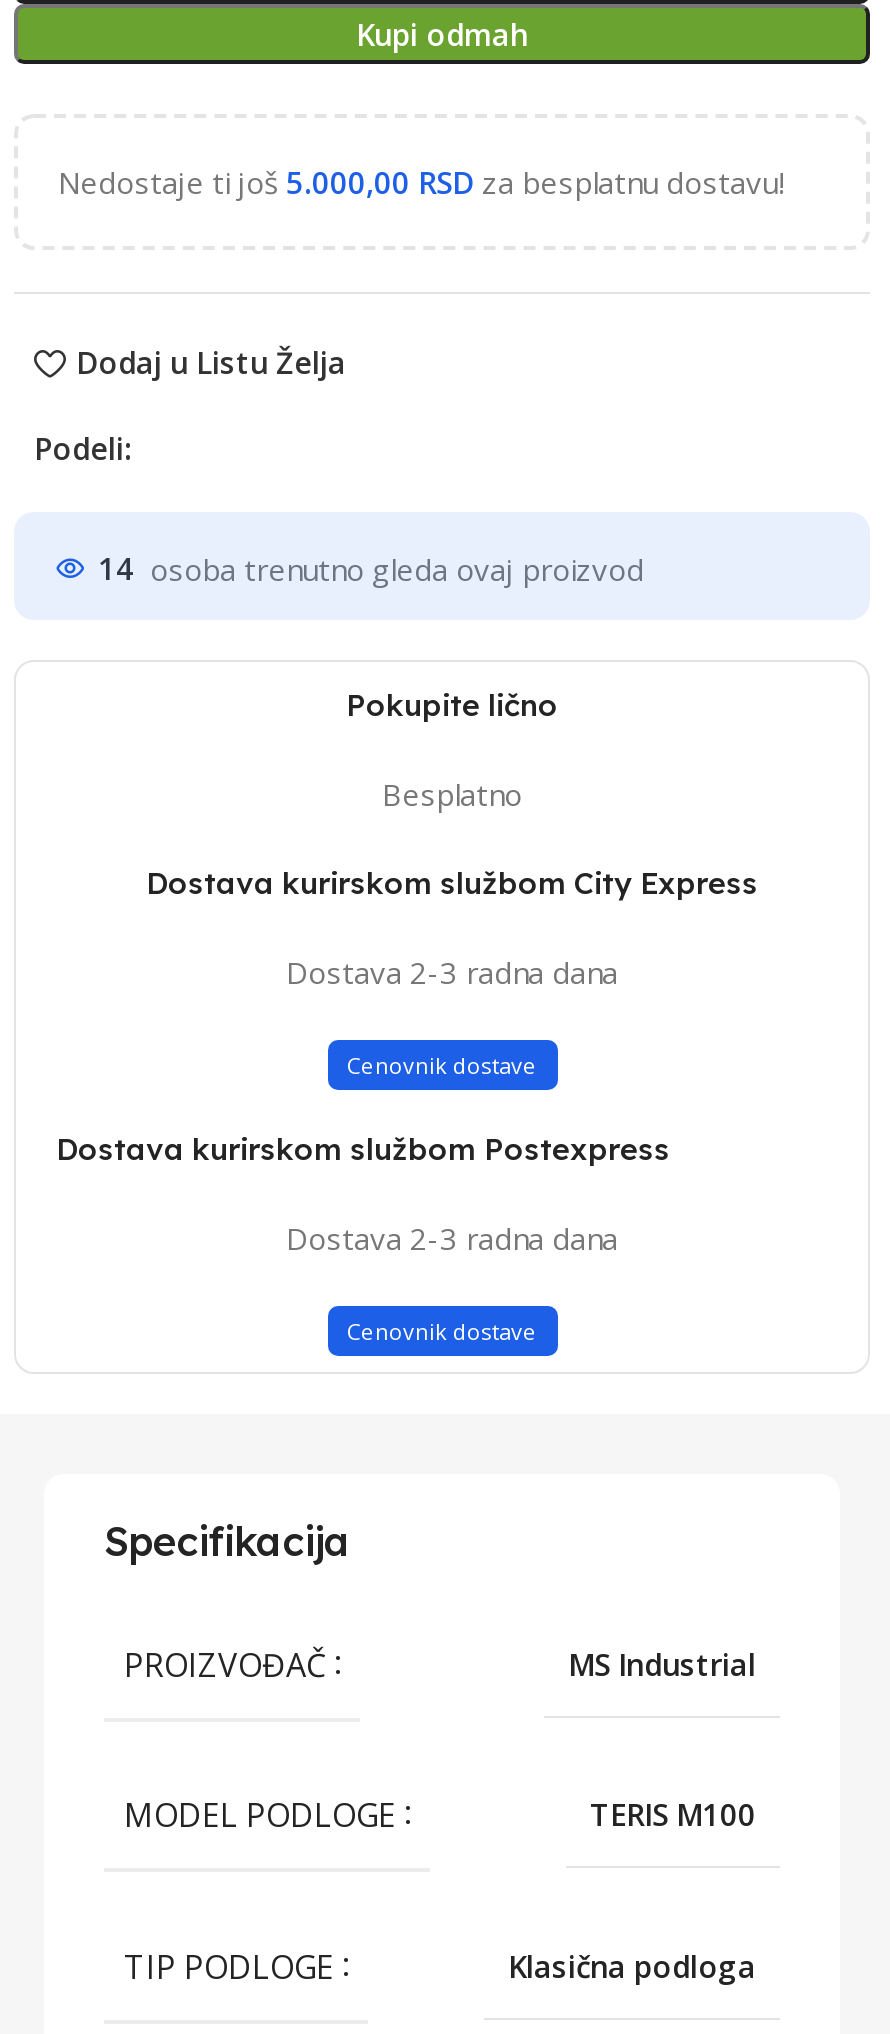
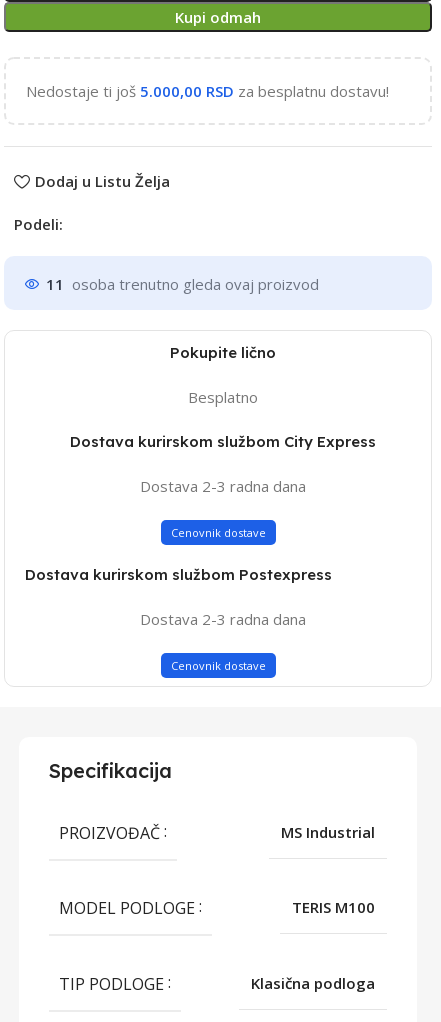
- 14 osoba trenutno gleda ovaj proizvod
+ 11 osoba trenutno gleda ovaj proizvod
